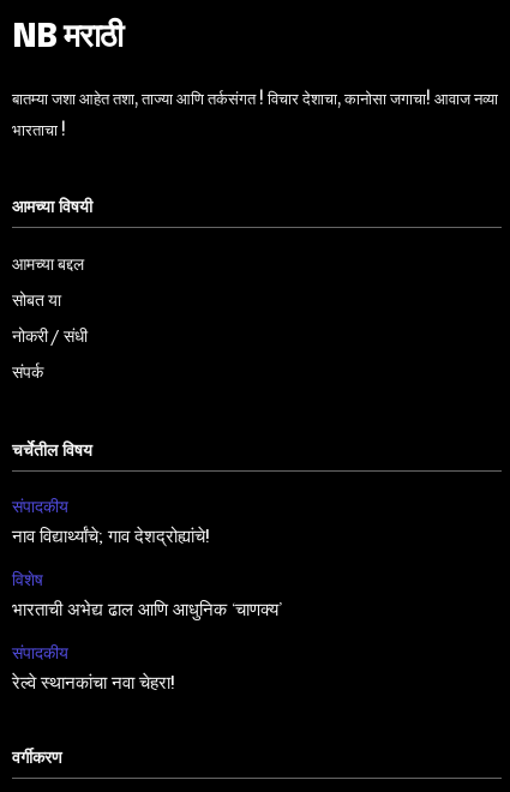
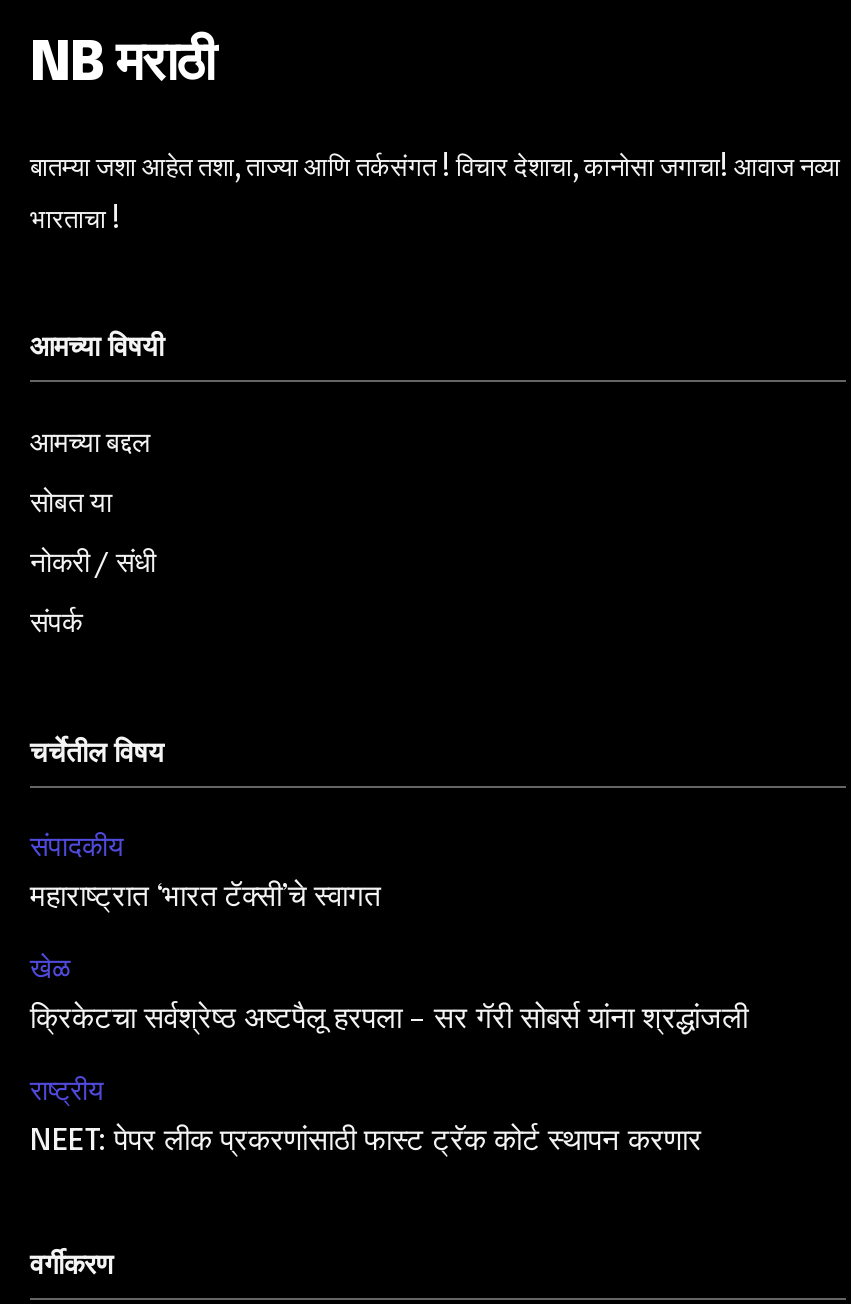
- नाव विद्यार्थ्यांचे; गाव देशद्रोह्यांचे!
+ महाराष्ट्रात ‘भारत टॅक्सी’चे स्वागत

- विशेष
+ खेळ

- भारताची अभेद्य ढाल आणि आधुनिक ‘चाणक्य’
+ क्रिकेटचा सर्वश्रेष्ठ अष्टपैलू हरपला – सर गॅरी सोबर्स यांना श्रद्धांजली

- संपादकीय
+ राष्ट्रीय

- रेल्वे स्थानकांचा नवा चेहरा!
+ NEET: पेपर लीक प्रकरणांसाठी फास्ट ट्रॅक कोर्ट स्थापन करणार
